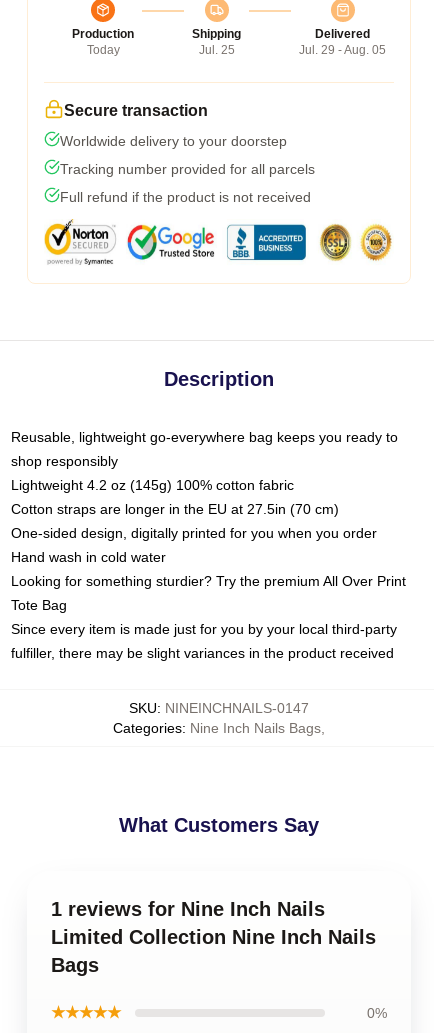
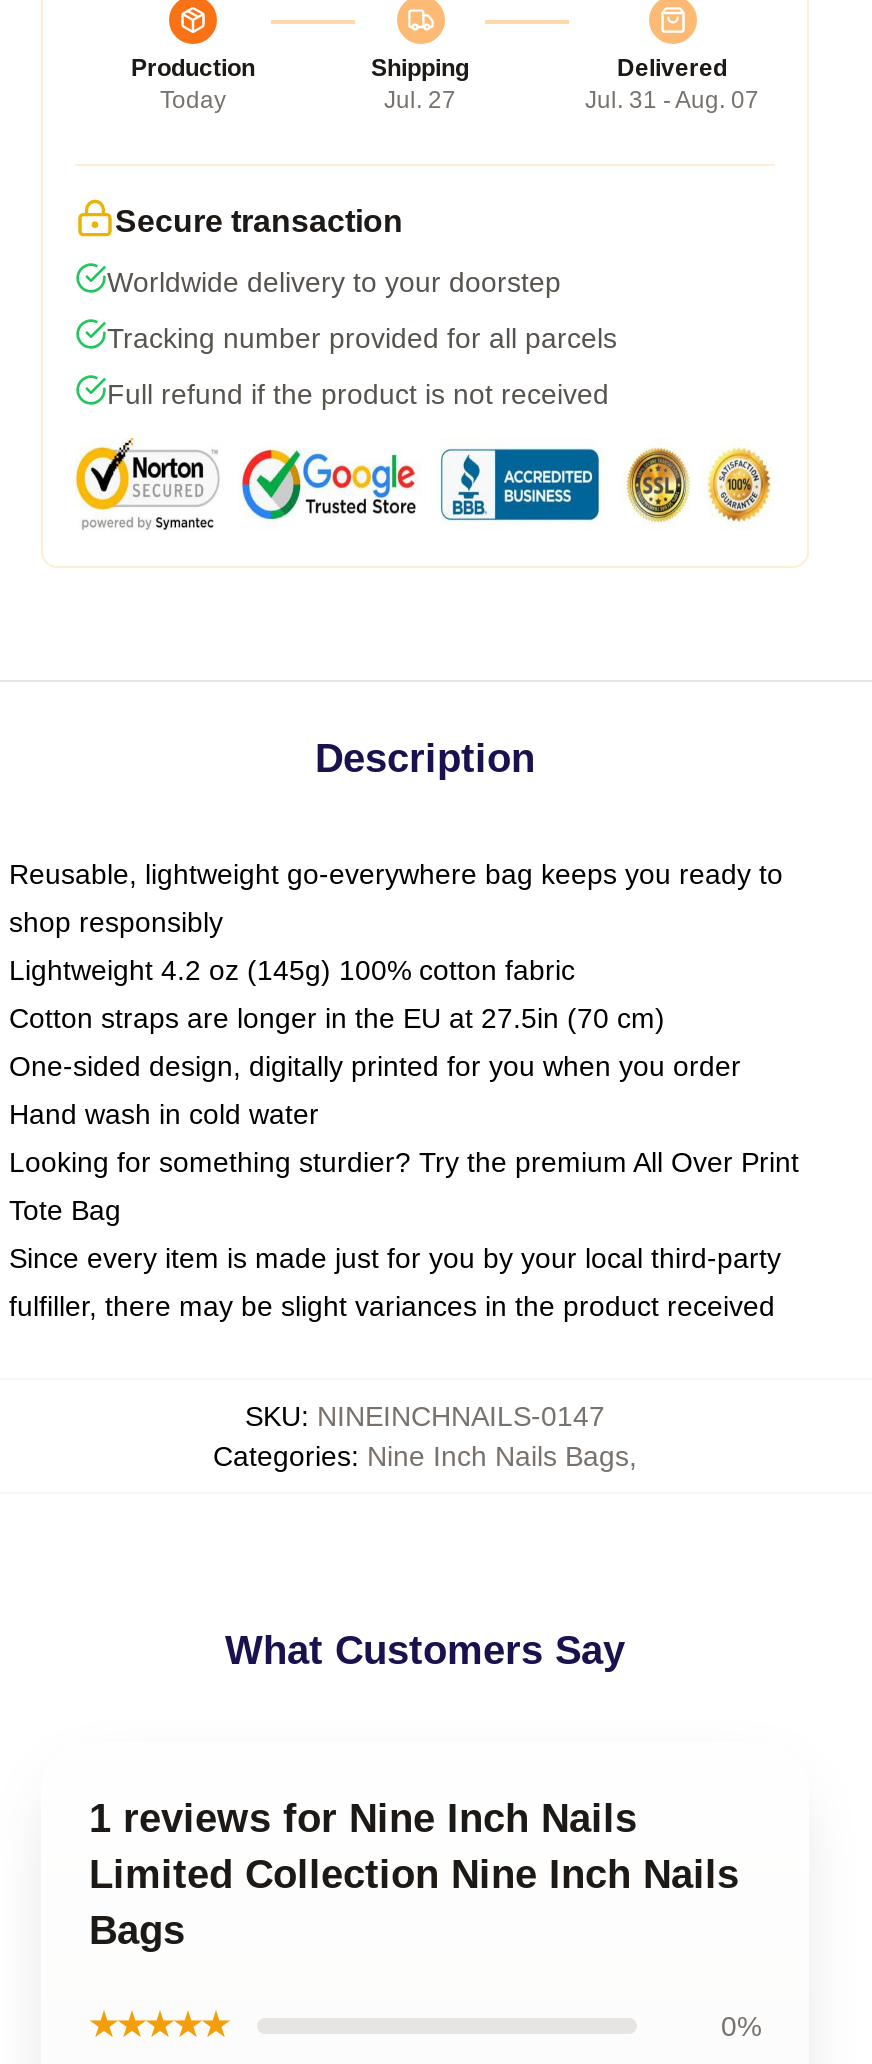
- Jul. 25
+ Jul. 27

- Jul. 29 - Aug. 05
+ Jul. 31 - Aug. 07
